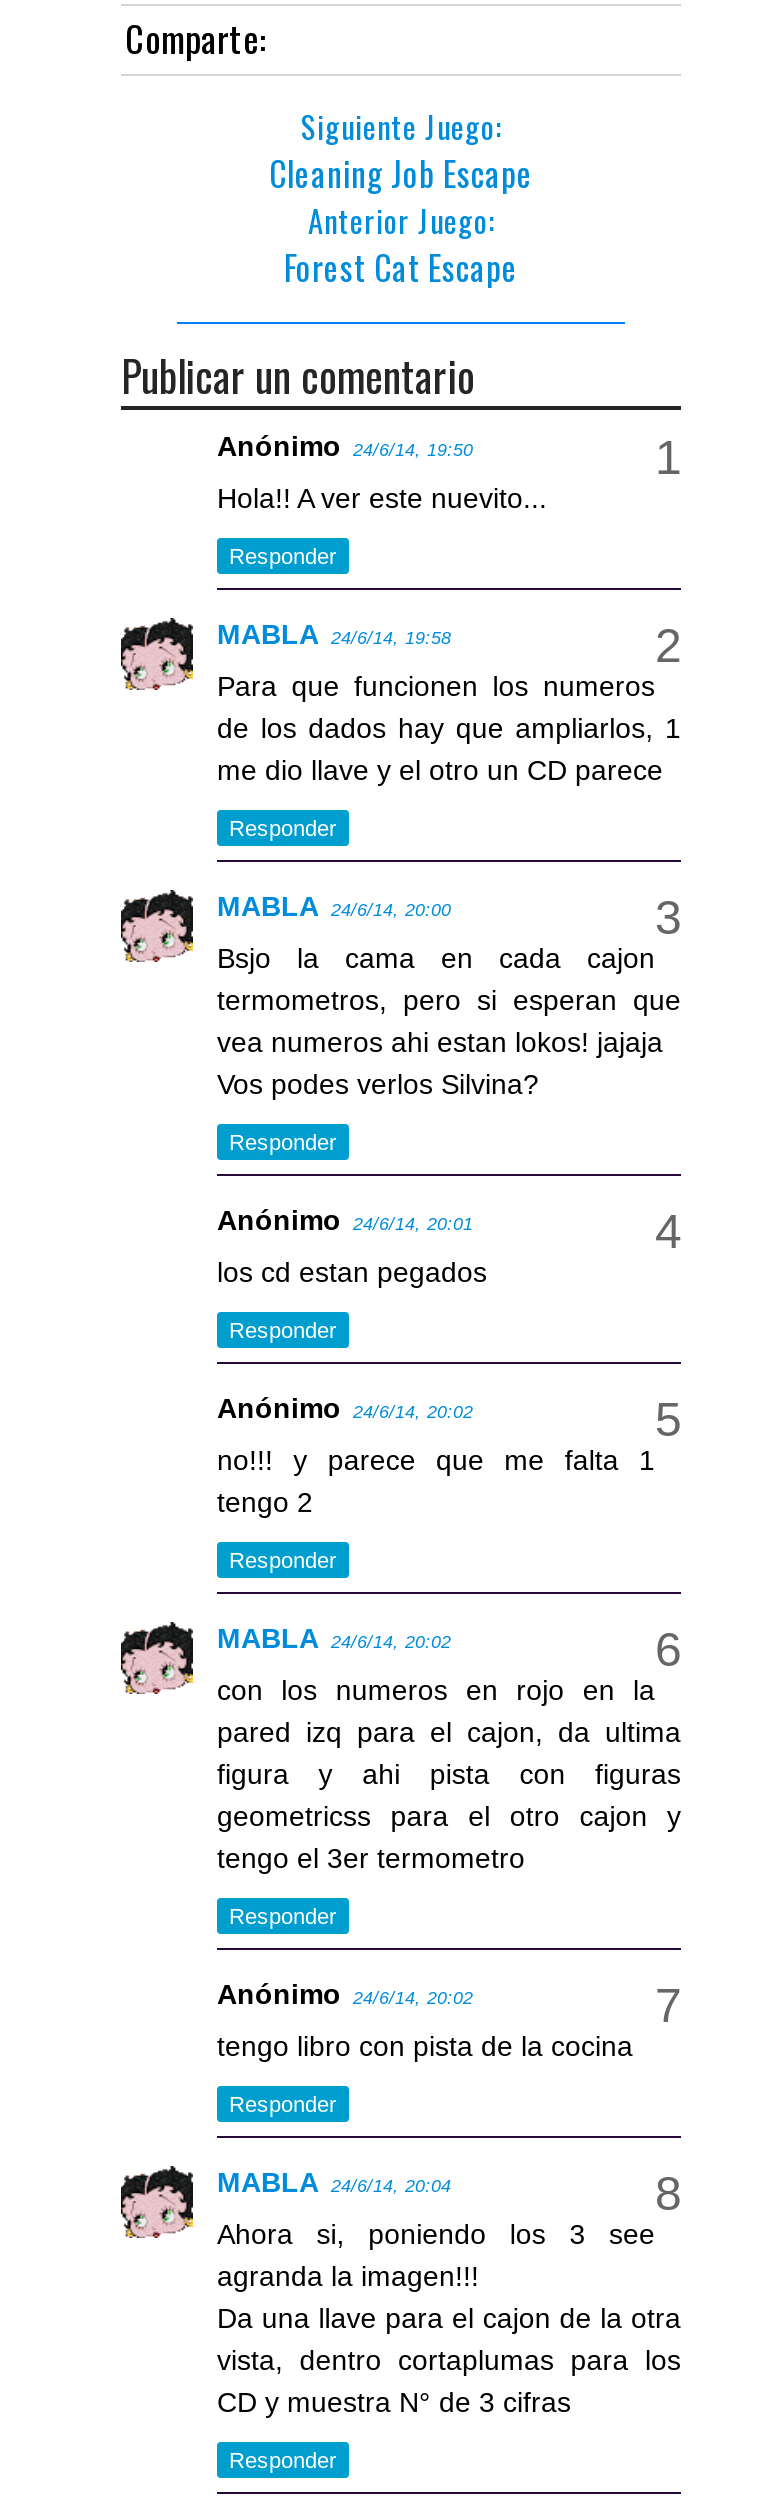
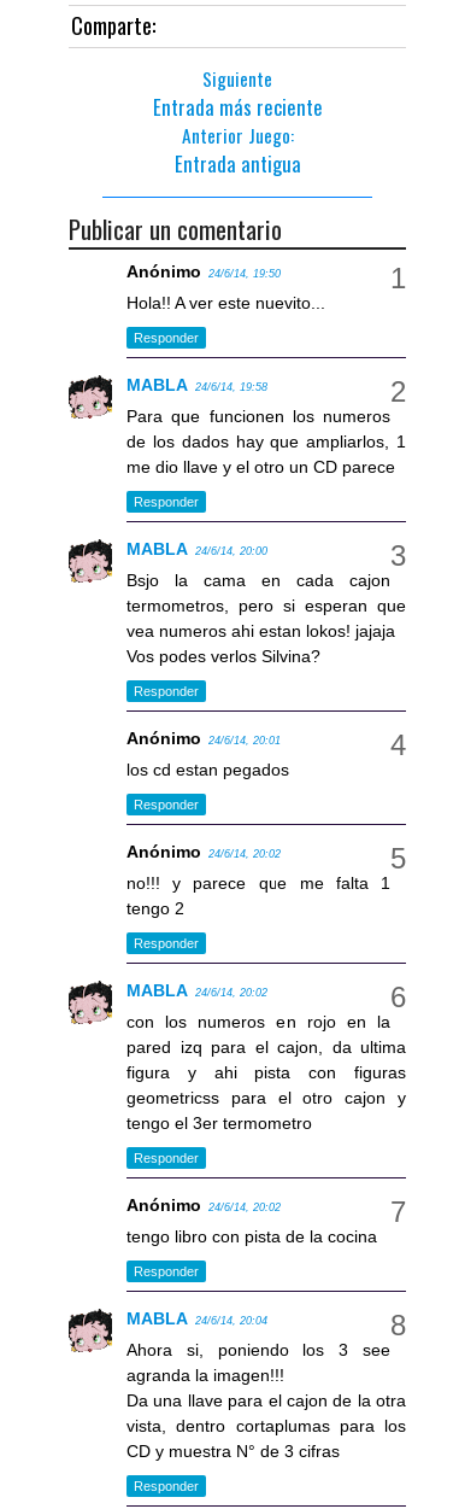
- Siguiente Juego:
- Cleaning Job Escape
+ Siguiente
+ Entrada más reciente

- Forest Cat Escape
+ Entrada antigua
